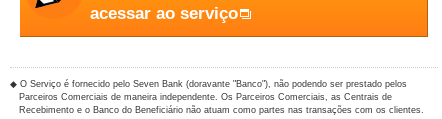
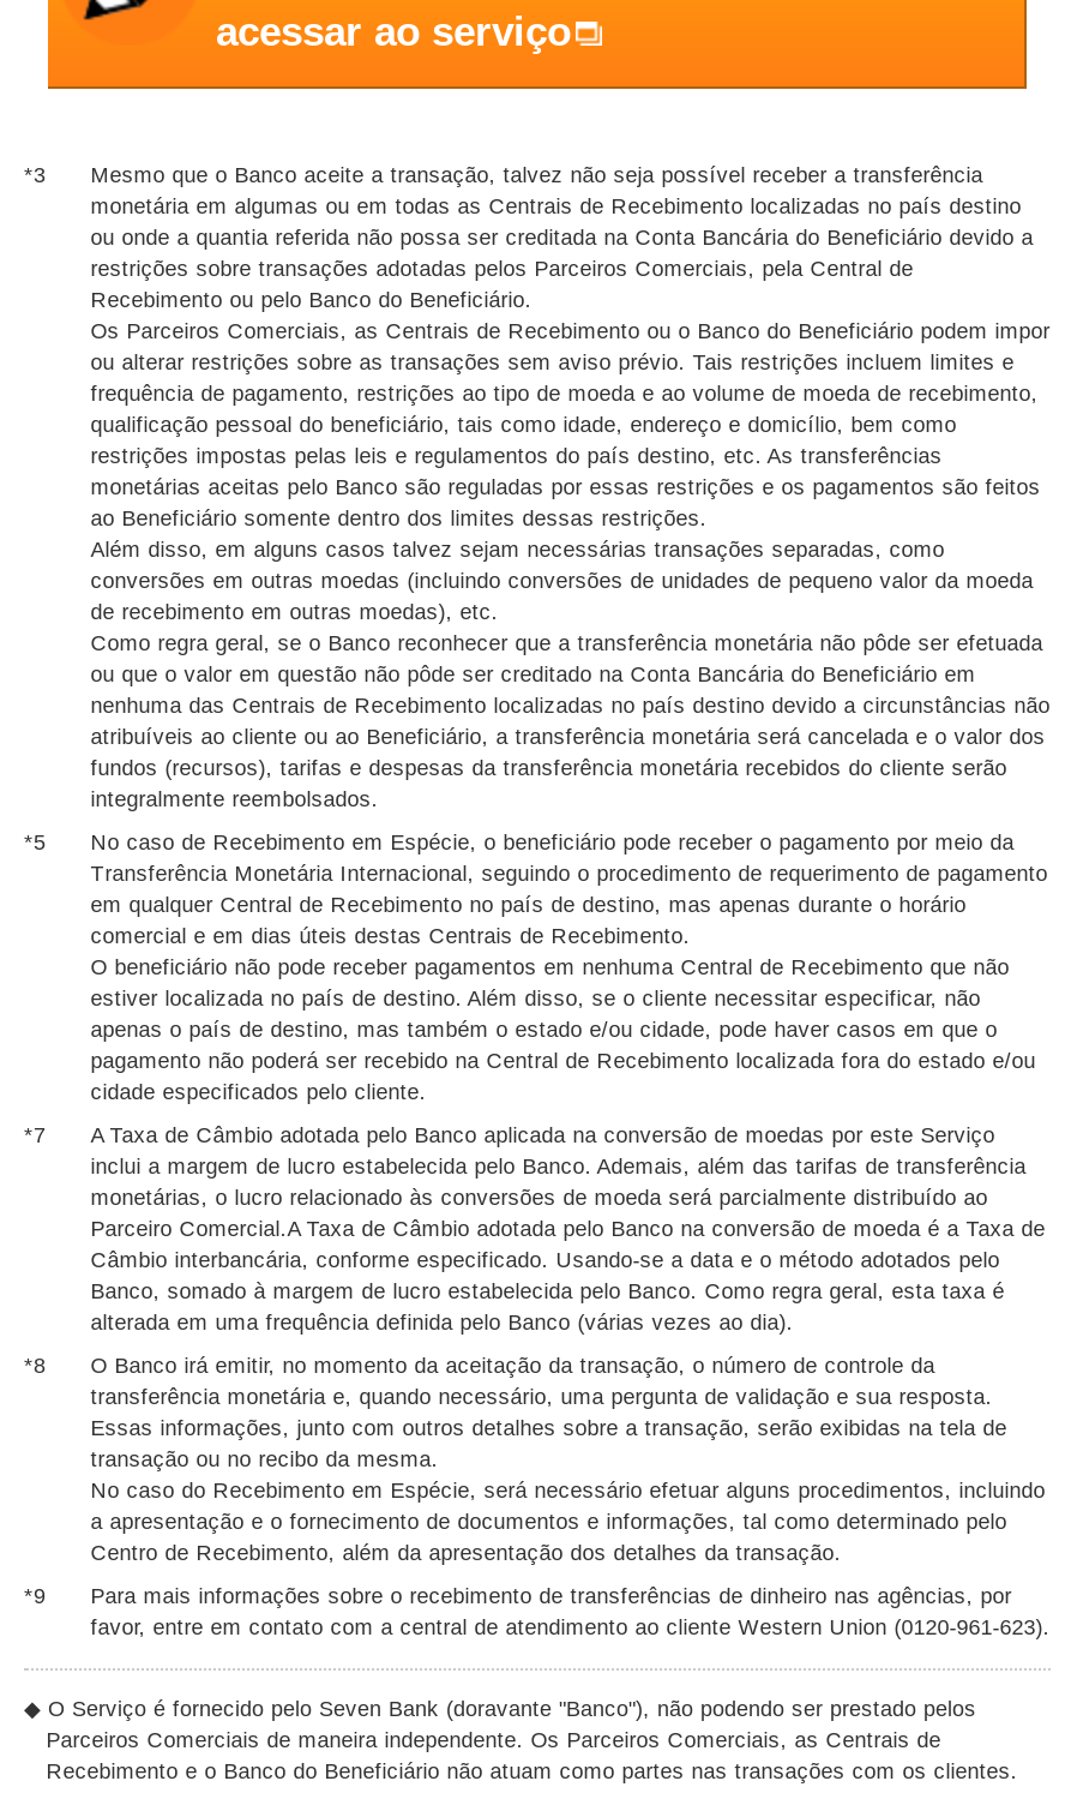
+ *3
+ Mesmo que o Banco aceite a transação, talvez não seja possível receber a transferência
+ monetária em algumas ou em todas as Centrais de Recebimento localizadas no país destino
+ ou onde a quantia referida não possa ser creditada na Conta Bancária do Beneficiário devido a
+ restrições sobre transações adotadas pelos Parceiros Comerciais, pela Central de
+ Recebimento ou pelo Banco do Beneficiário.
+ Os Parceiros Comerciais, as Centrais de Recebimento ou o Banco do Beneficiário podem impor
+ ou alterar restrições sobre as transações sem aviso prévio. Tais restrições incluem limites e
+ frequência de pagamento, restrições ao tipo de moeda e ao volume de moeda de recebimento,
+ qualificação pessoal do beneficiário, tais como idade, endereço e domicílio, bem como
+ restrições impostas pelas leis e regulamentos do país destino, etc. As transferências
+ monetárias aceitas pelo Banco são reguladas por essas restrições e os pagamentos são feitos
+ ao Beneficiário somente dentro dos limites dessas restrições.
+ Além disso, em alguns casos talvez sejam necessárias transações separadas, como
+ conversões em outras moedas (incluindo conversões de unidades de pequeno valor da moeda
+ de recebimento em outras moedas), etc.
+ Como regra geral, se o Banco reconhecer que a transferência monetária não pôde ser efetuada
+ ou que o valor em questão não pôde ser creditado na Conta Bancária do Beneficiário em
+ nenhuma das Centrais de Recebimento localizadas no país destino devido a circunstâncias não
+ atribuíveis ao cliente ou ao Beneficiário, a transferência monetária será cancelada e o valor dos
+ fundos (recursos), tarifas e despesas da transferência monetária recebidos do cliente serão
+ integralmente reembolsados.
+ *5
+ No caso de Recebimento em Espécie, o beneficiário pode receber o pagamento por meio da
+ Transferência Monetária Internacional, seguindo o procedimento de requerimento de pagamento
+ em qualquer Central de Recebimento no país de destino, mas apenas durante o horário
+ comercial e em dias úteis destas Centrais de Recebimento.
+ O beneficiário não pode receber pagamentos em nenhuma Central de Recebimento que não
+ estiver localizada no país de destino. Além disso, se o cliente necessitar especificar, não
+ apenas o país de destino, mas também o estado e/ou cidade, pode haver casos em que o
+ pagamento não poderá ser recebido na Central de Recebimento localizada fora do estado e/ou
+ cidade especificados pelo cliente.
+ *7
+ A Taxa de Câmbio adotada pelo Banco aplicada na conversão de moedas por este Serviço
+ inclui a margem de lucro estabelecida pelo Banco. Ademais, além das tarifas de transferência
+ monetárias, o lucro relacionado às conversões de moeda será parcialmente distribuído ao
+ Parceiro Comercial.A Taxa de Câmbio adotada pelo Banco na conversão de moeda é a Taxa de
+ Câmbio interbancária, conforme especificado. Usando-se a data e o método adotados pelo
+ Banco, somado à margem de lucro estabelecida pelo Banco. Como regra geral, esta taxa é
+ alterada em uma frequência definida pelo Banco (várias vezes ao dia).
+ *8
+ O Banco irá emitir, no momento da aceitação da transação, o número de controle da
+ transferência monetária e, quando necessário, uma pergunta de validação e sua resposta.
+ Essas informações, junto com outros detalhes sobre a transação, serão exibidas na tela de
+ transação ou no recibo da mesma.
+ No caso do Recebimento em Espécie, será necessário efetuar alguns procedimentos, incluindo
+ a apresentação e o fornecimento de documentos e informações, tal como determinado pelo
+ Centro de Recebimento, além da apresentação dos detalhes da transação.
+ *9
+ Para mais informações sobre o recebimento de transferências de dinheiro nas agências, por
+ favor, entre em contato com a central de atendimento ao cliente Western Union (0120-961-623).
